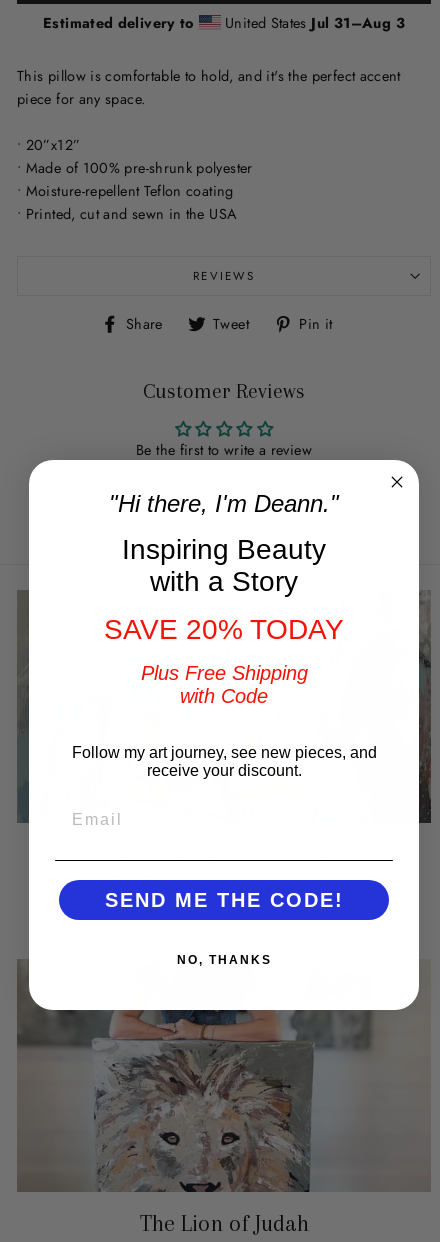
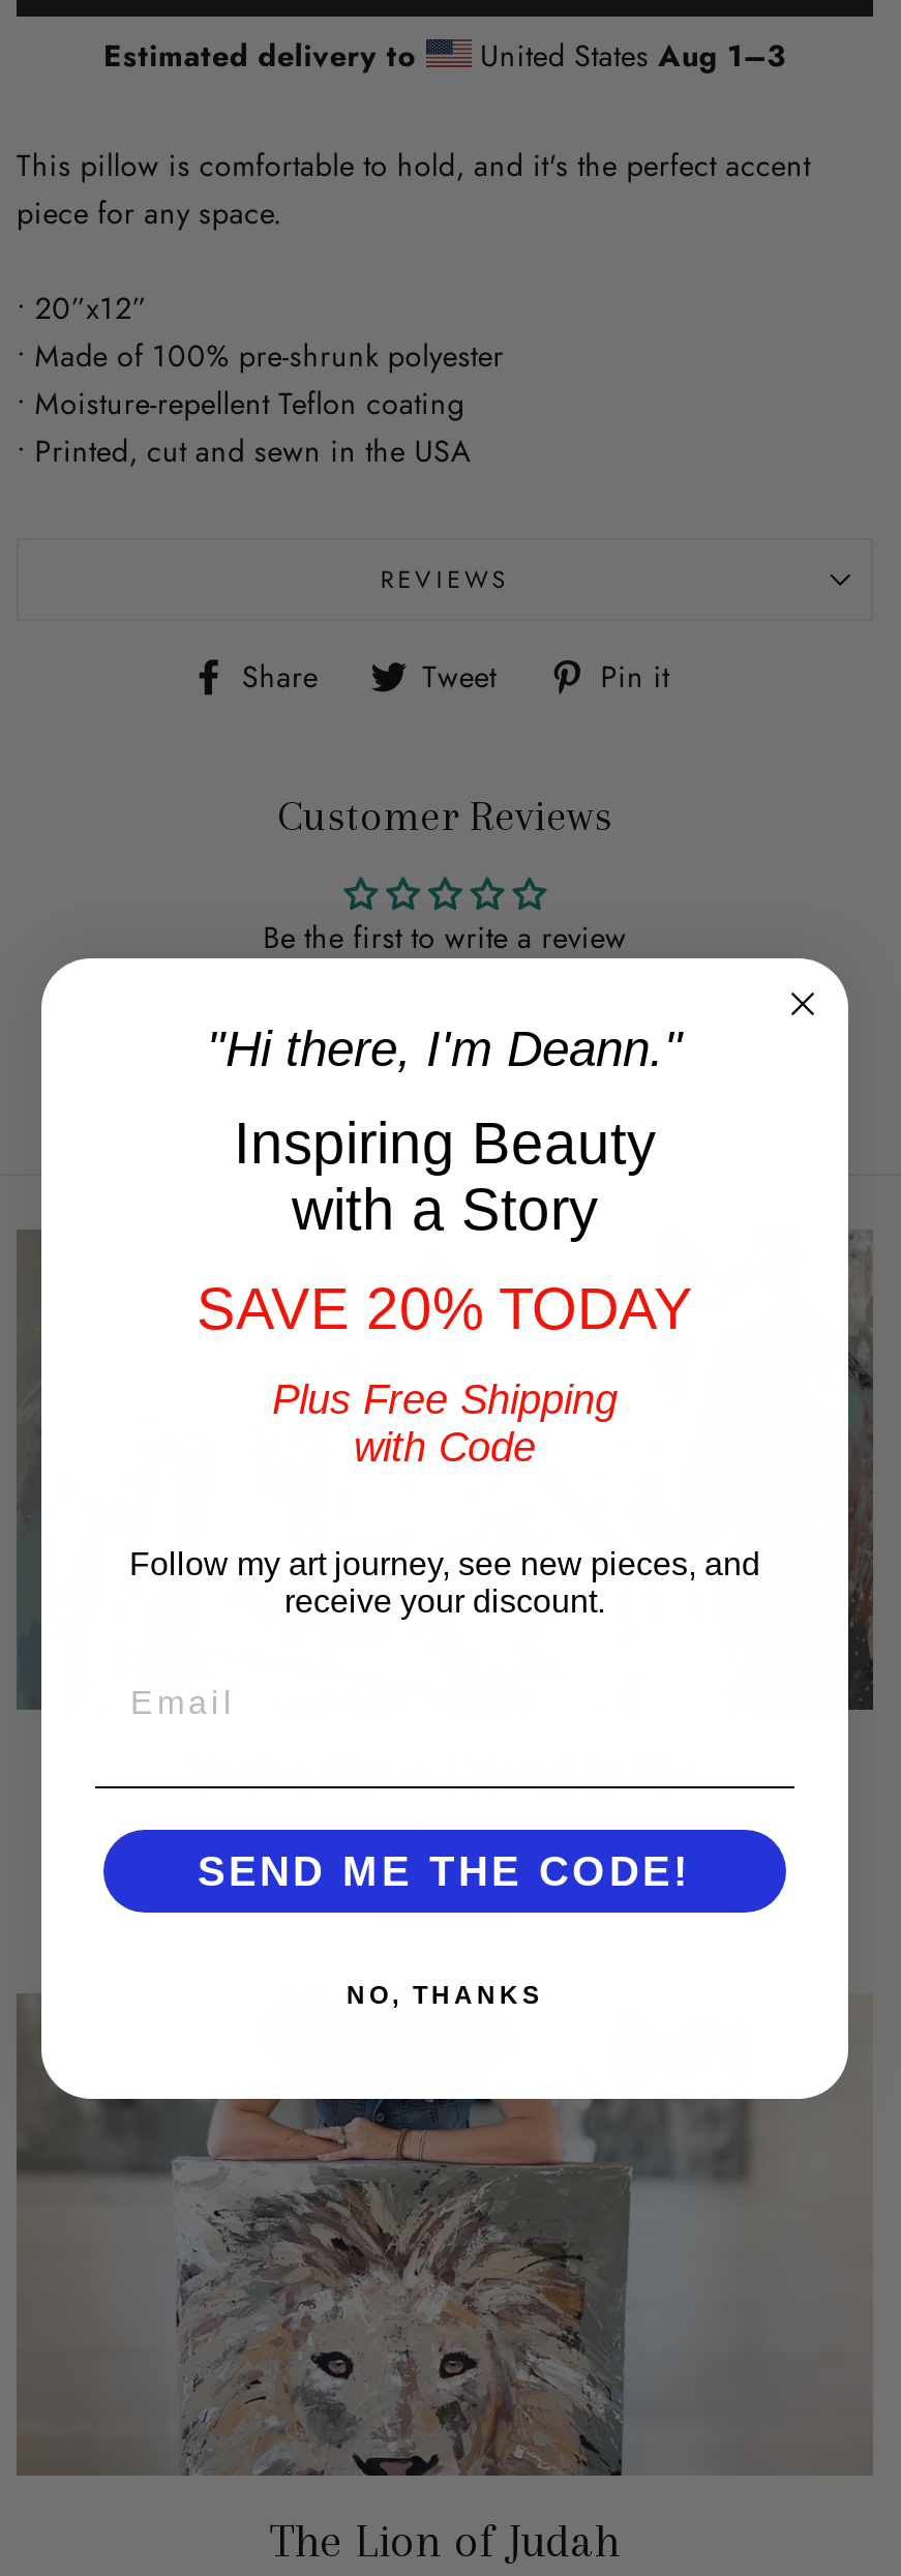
- United States Jul 31–Aug 3
+ United States Aug 1–3
